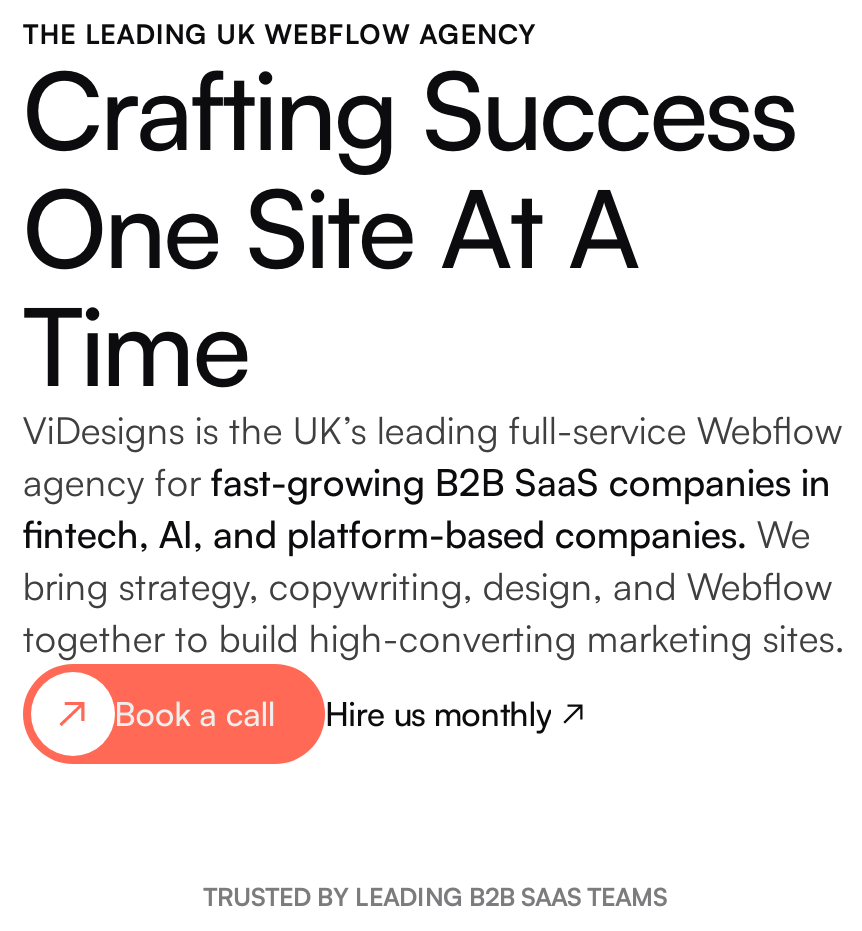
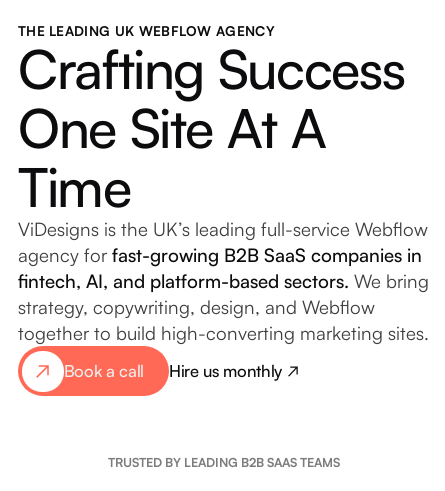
- fintech, AI, and platform-based companies. We
- bring strategy, copywriting, design, and Webflow
+ fintech, AI, and platform-based sectors. We bring
+ strategy, copywriting, design, and Webflow
